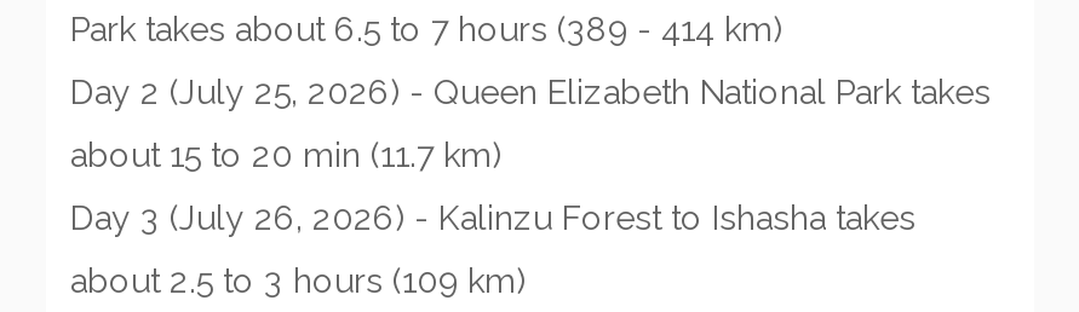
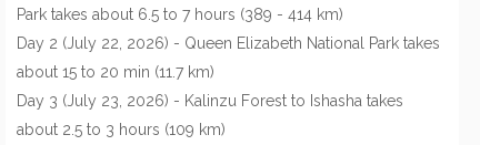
- Day 2 (July 25, 2026) - Queen Elizabeth National Park takes
+ Day 2 (July 22, 2026) - Queen Elizabeth National Park takes

- Day 3 (July 26, 2026) - Kalinzu Forest to Ishasha takes
+ Day 3 (July 23, 2026) - Kalinzu Forest to Ishasha takes
